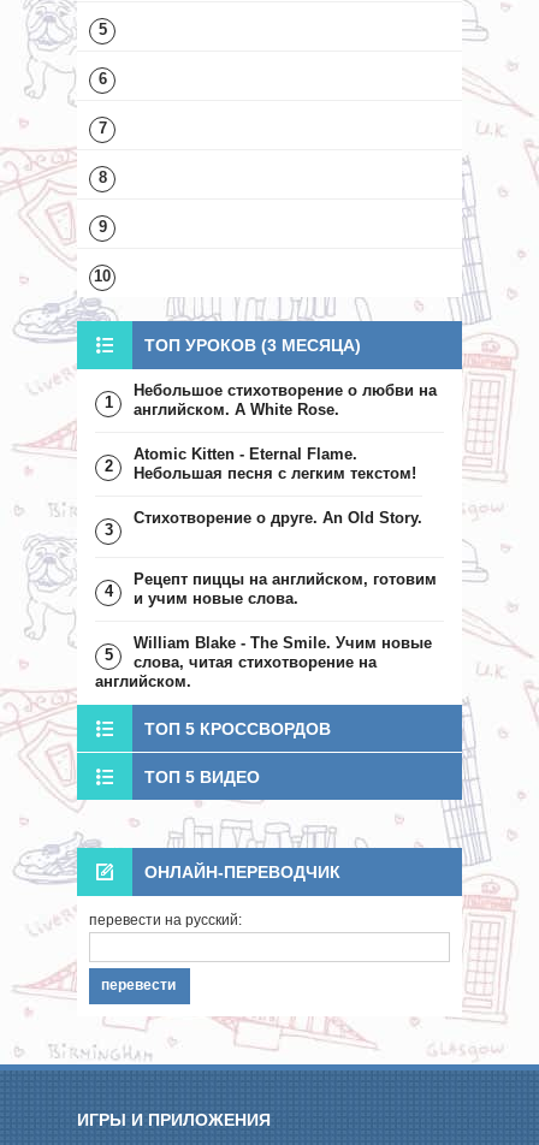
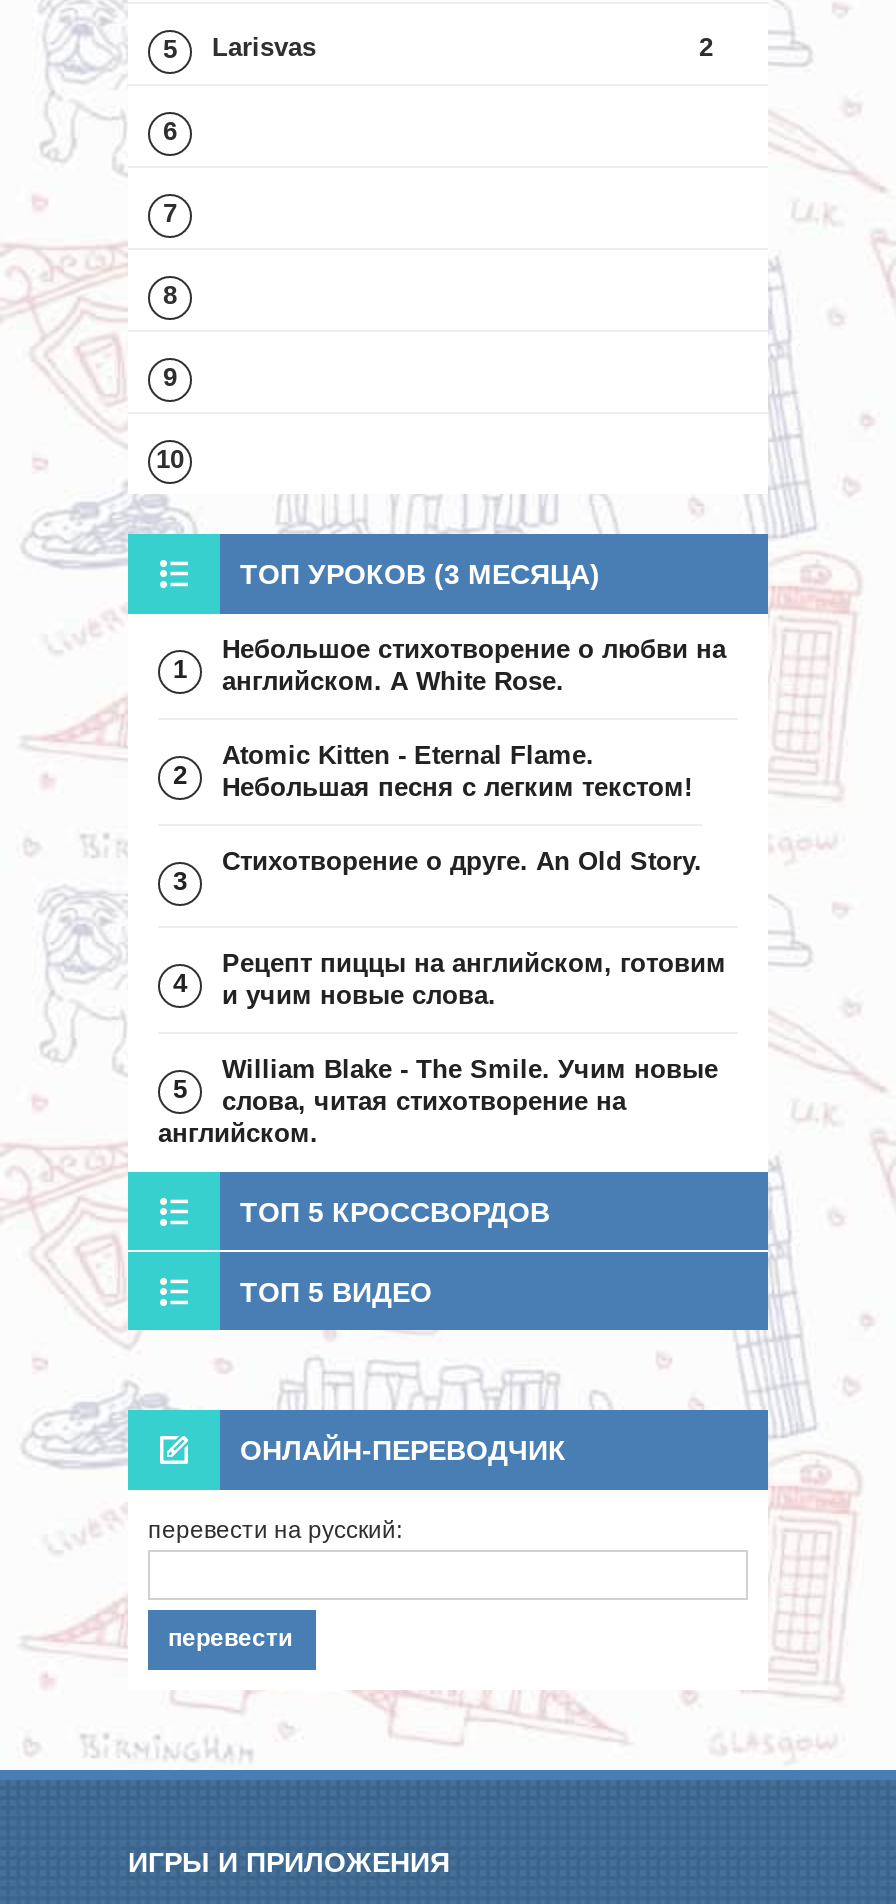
+ Larisvas
+ 2
